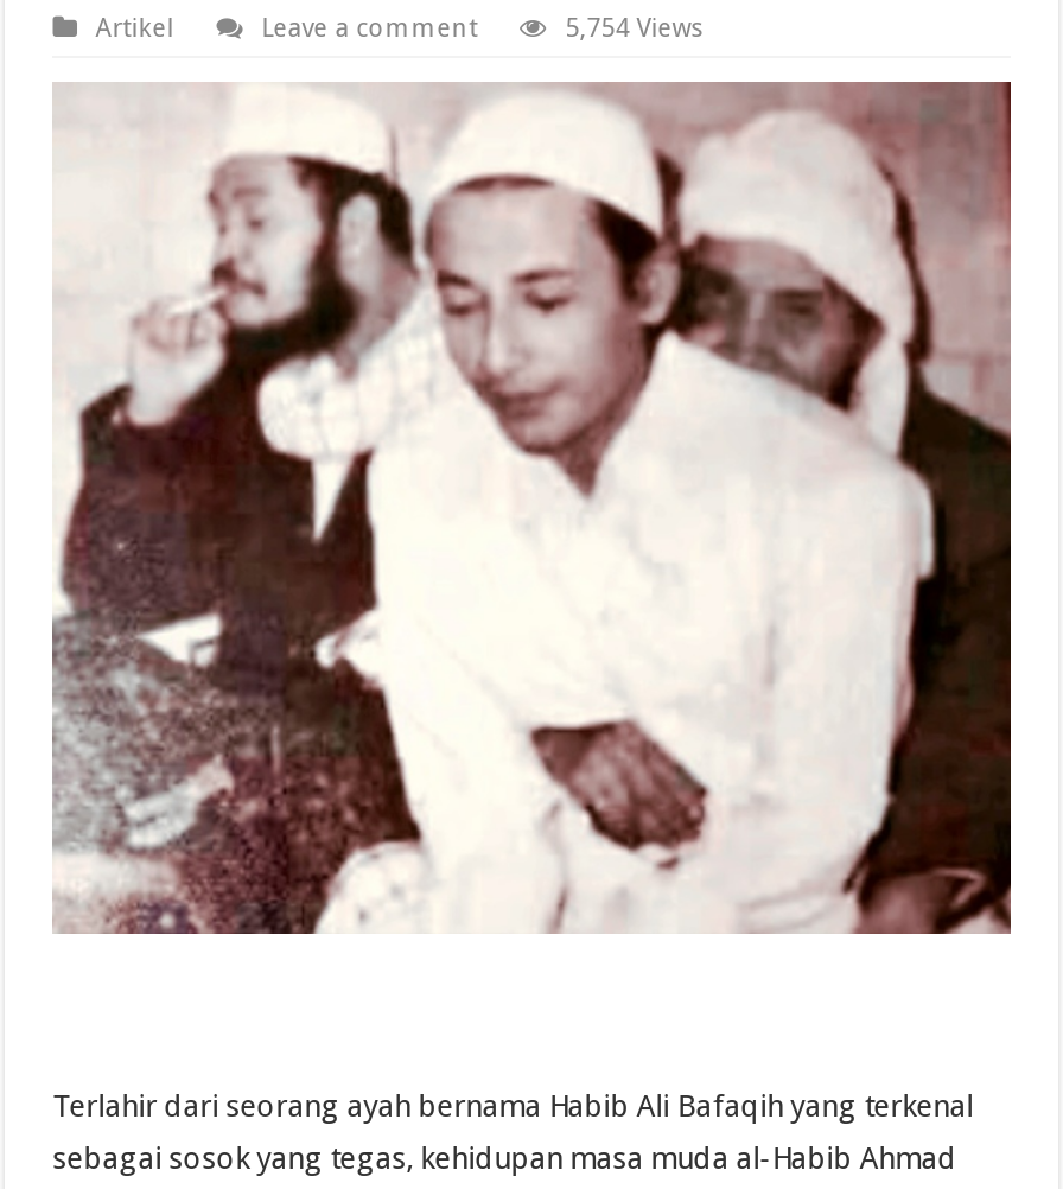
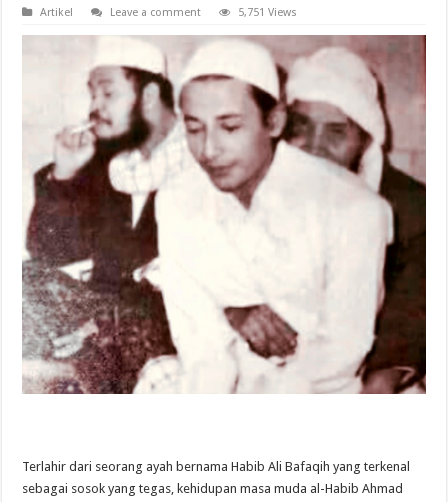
- 5,754 Views
+ 5,751 Views
